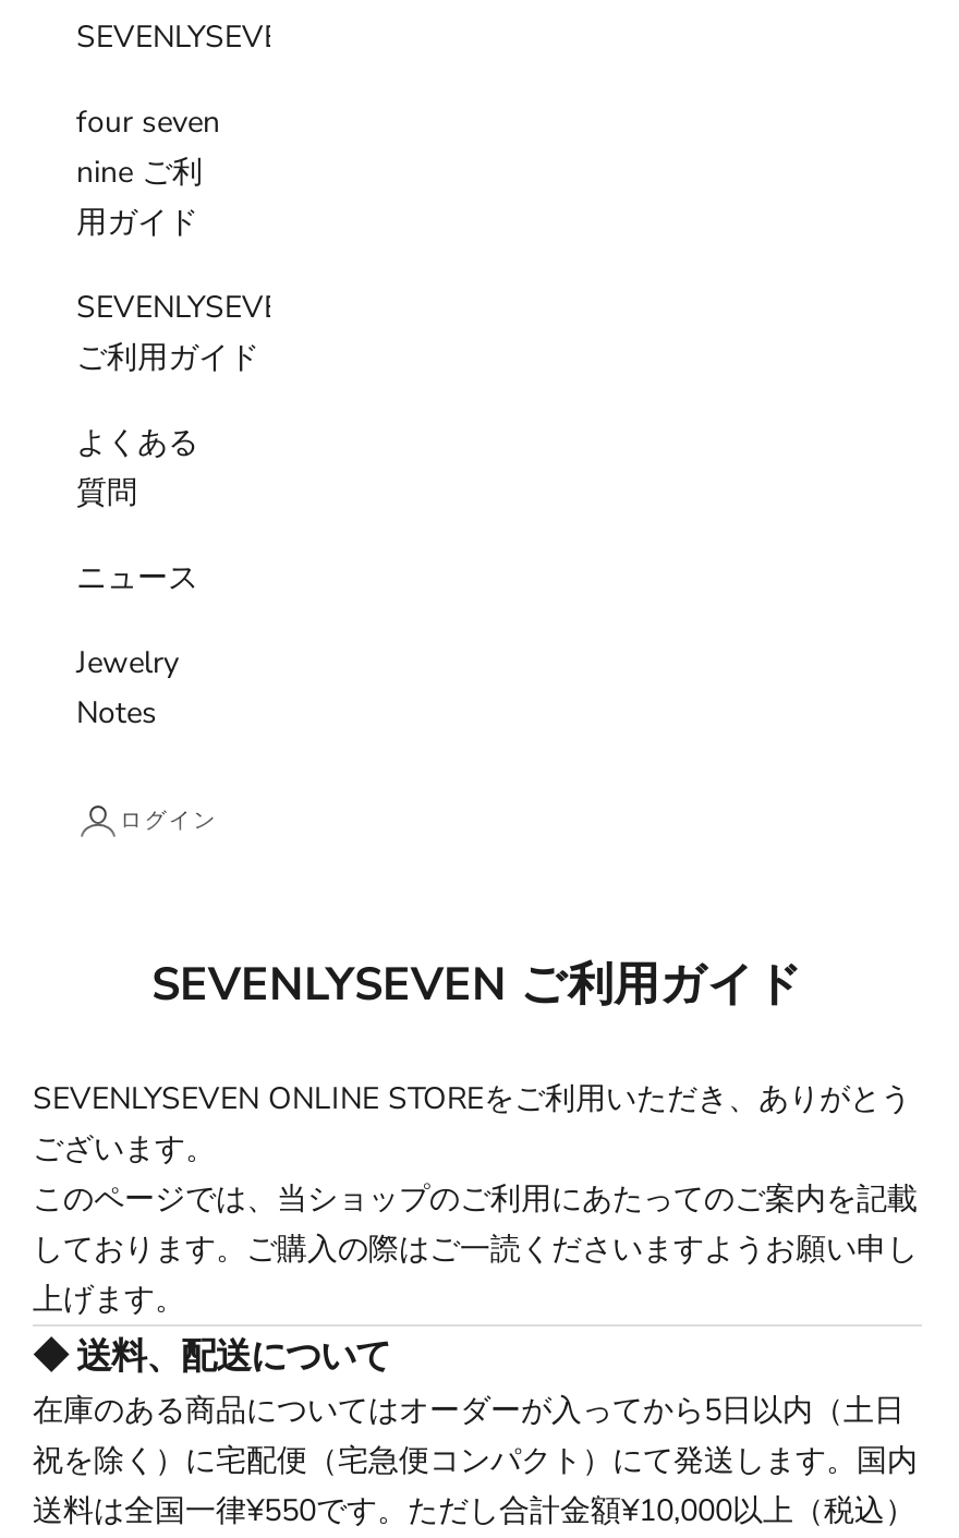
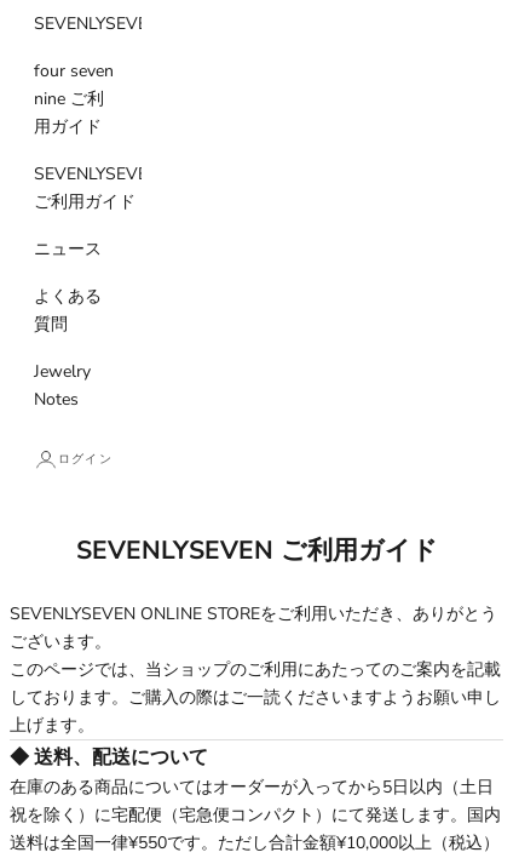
moved down: よくある | 質問

moved up: ニュース
